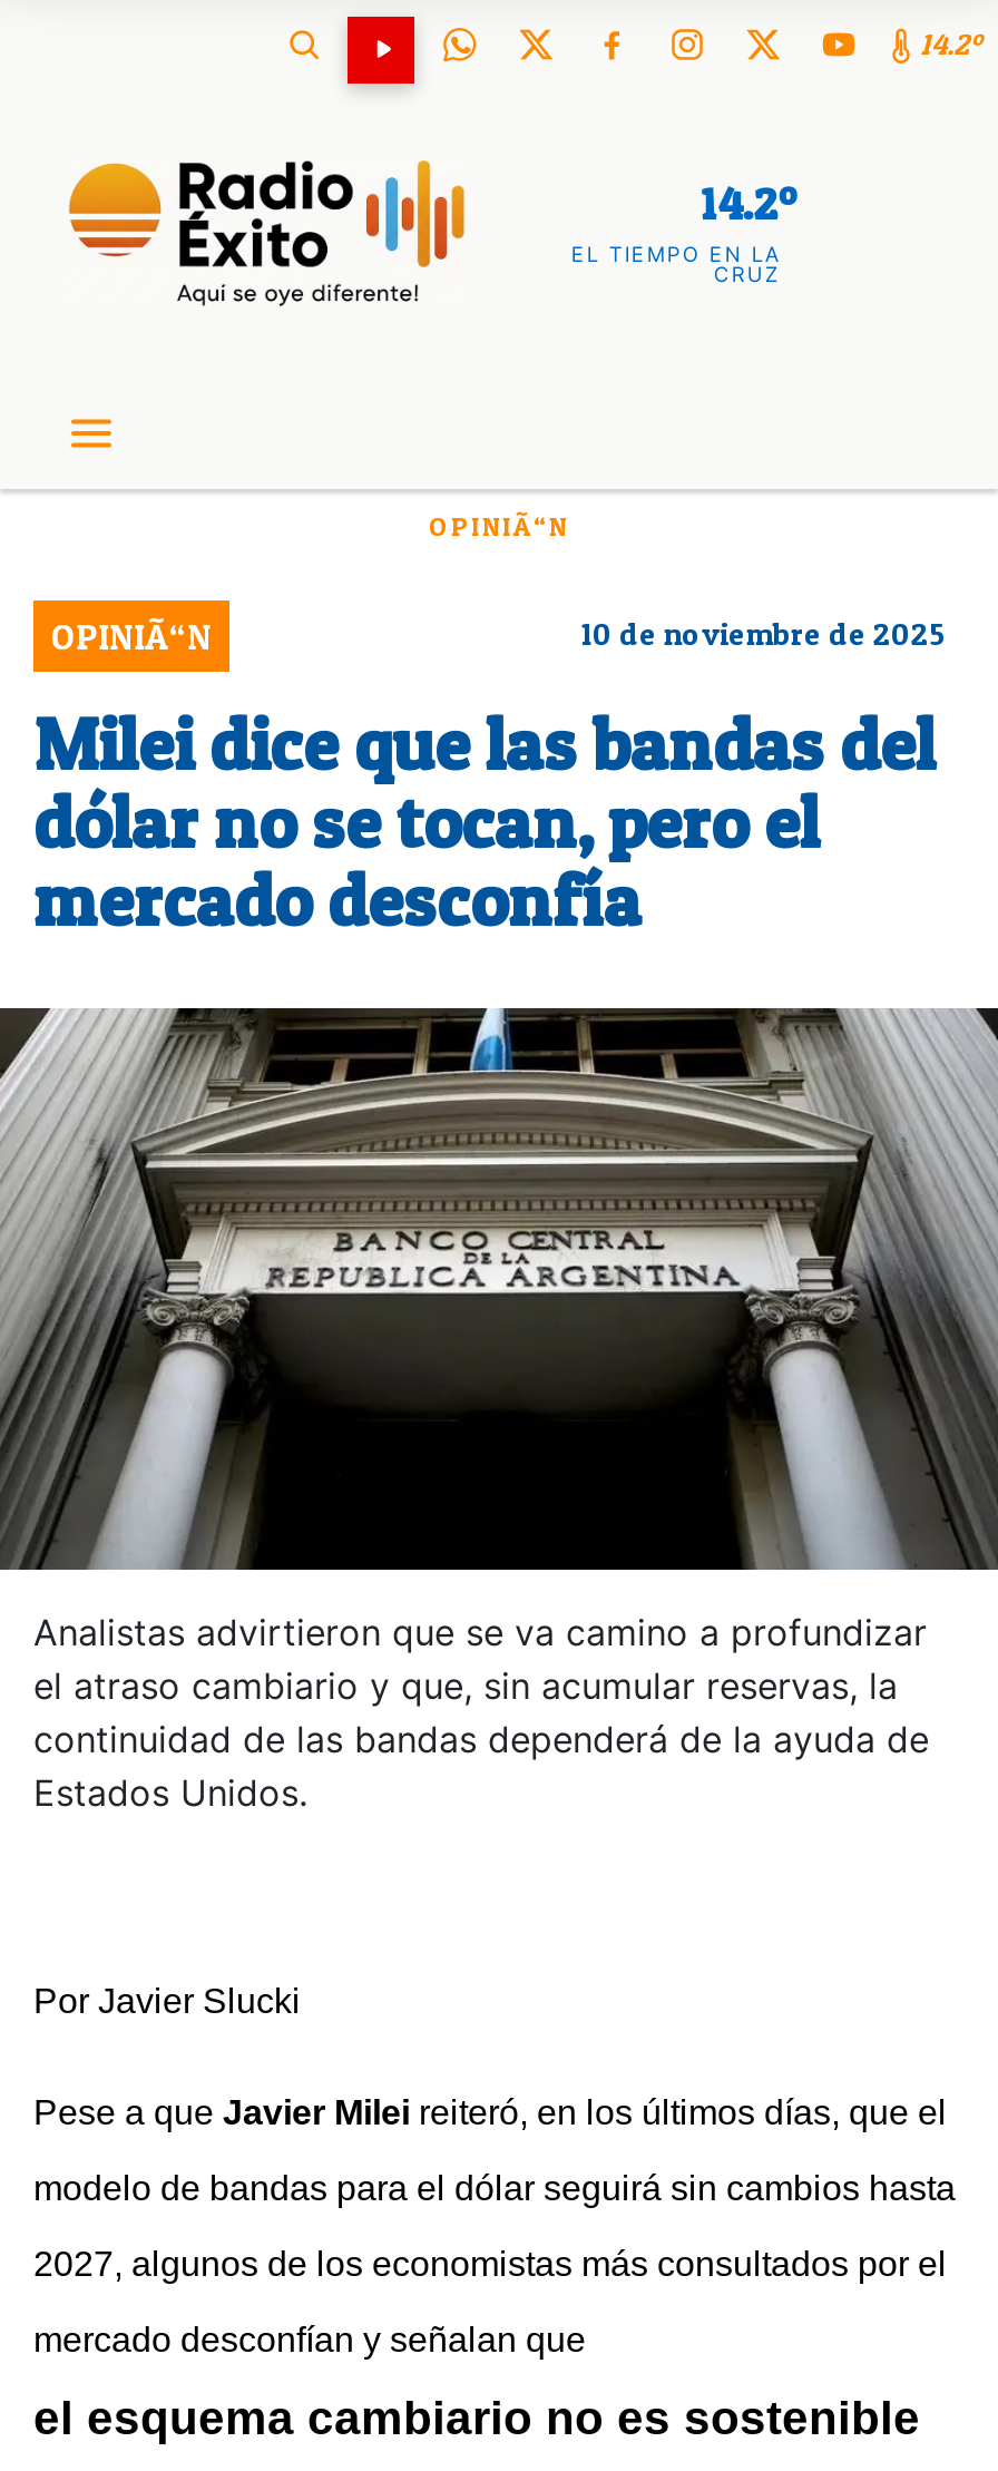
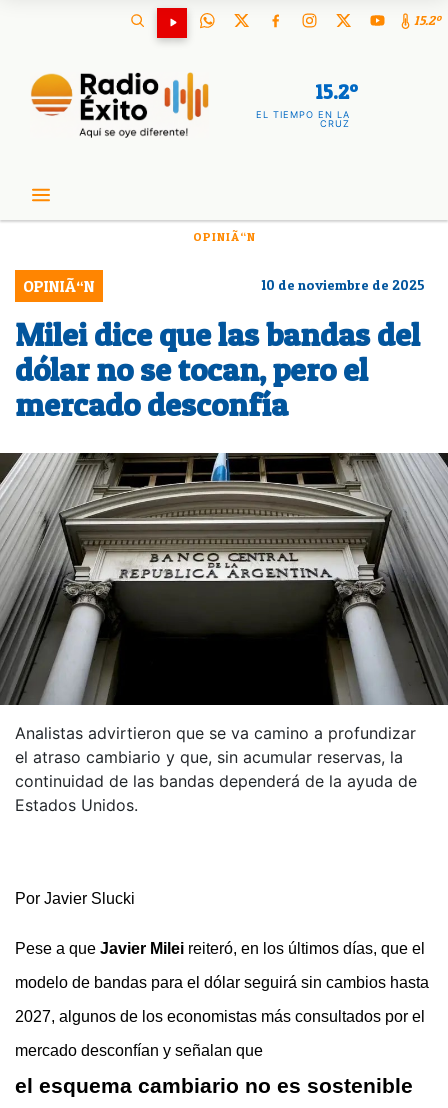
- 14.2º
+ 15.2º

- 14.2º
+ 15.2º
